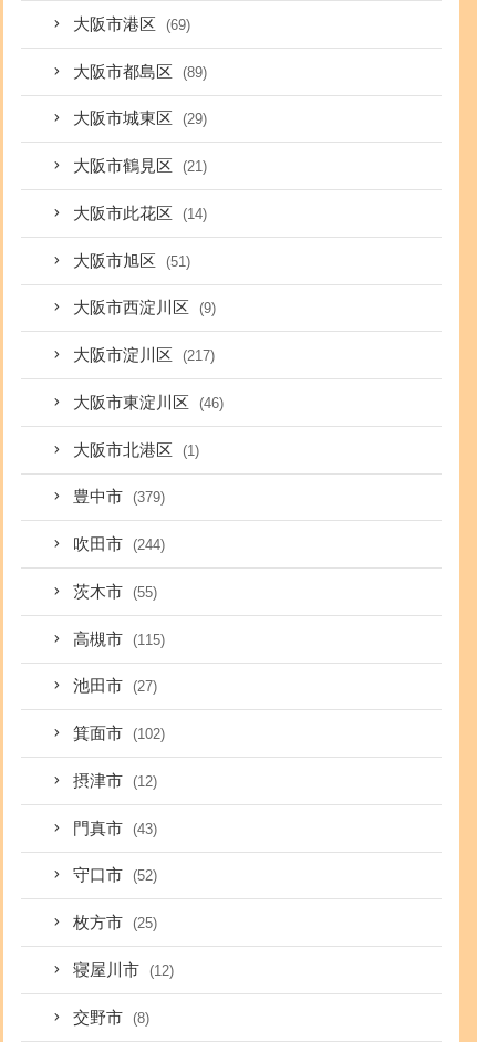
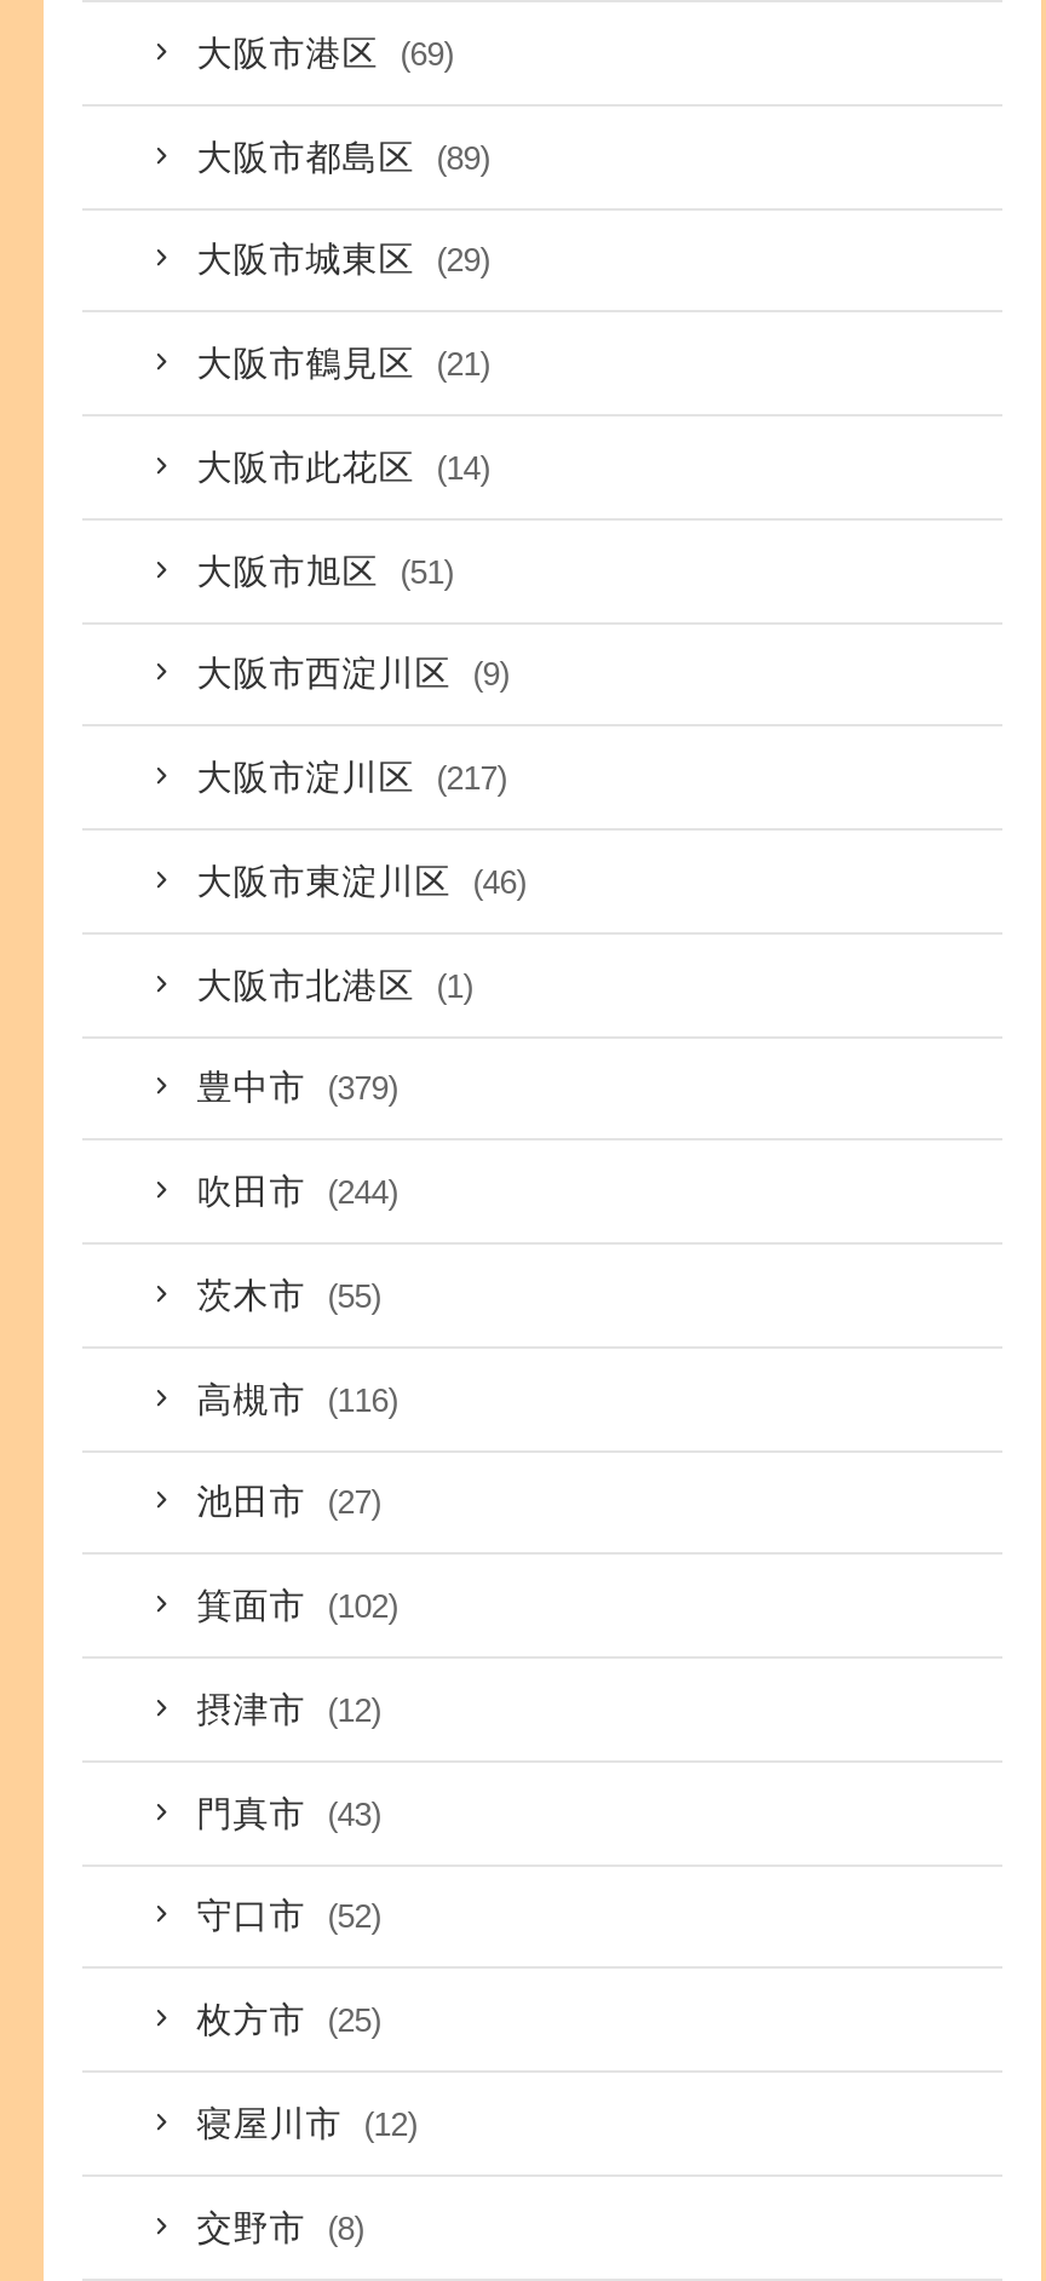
- 高槻市 (115)
+ 高槻市 (116)
